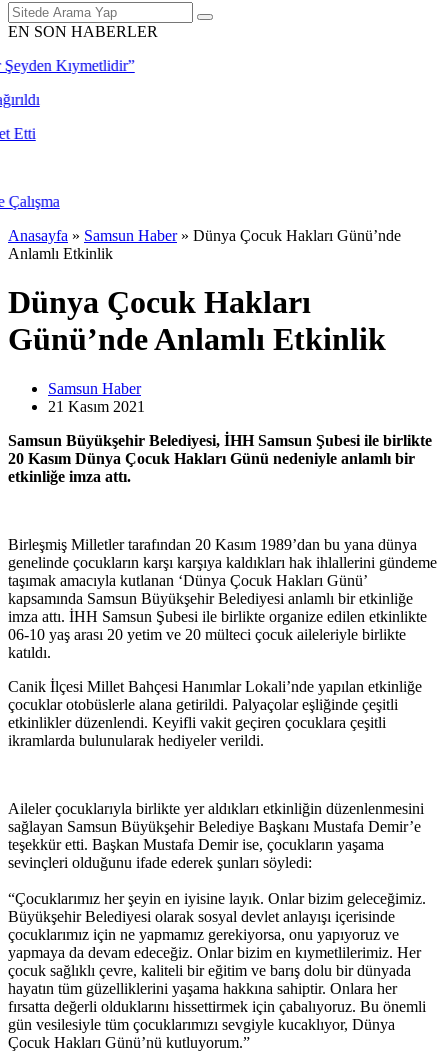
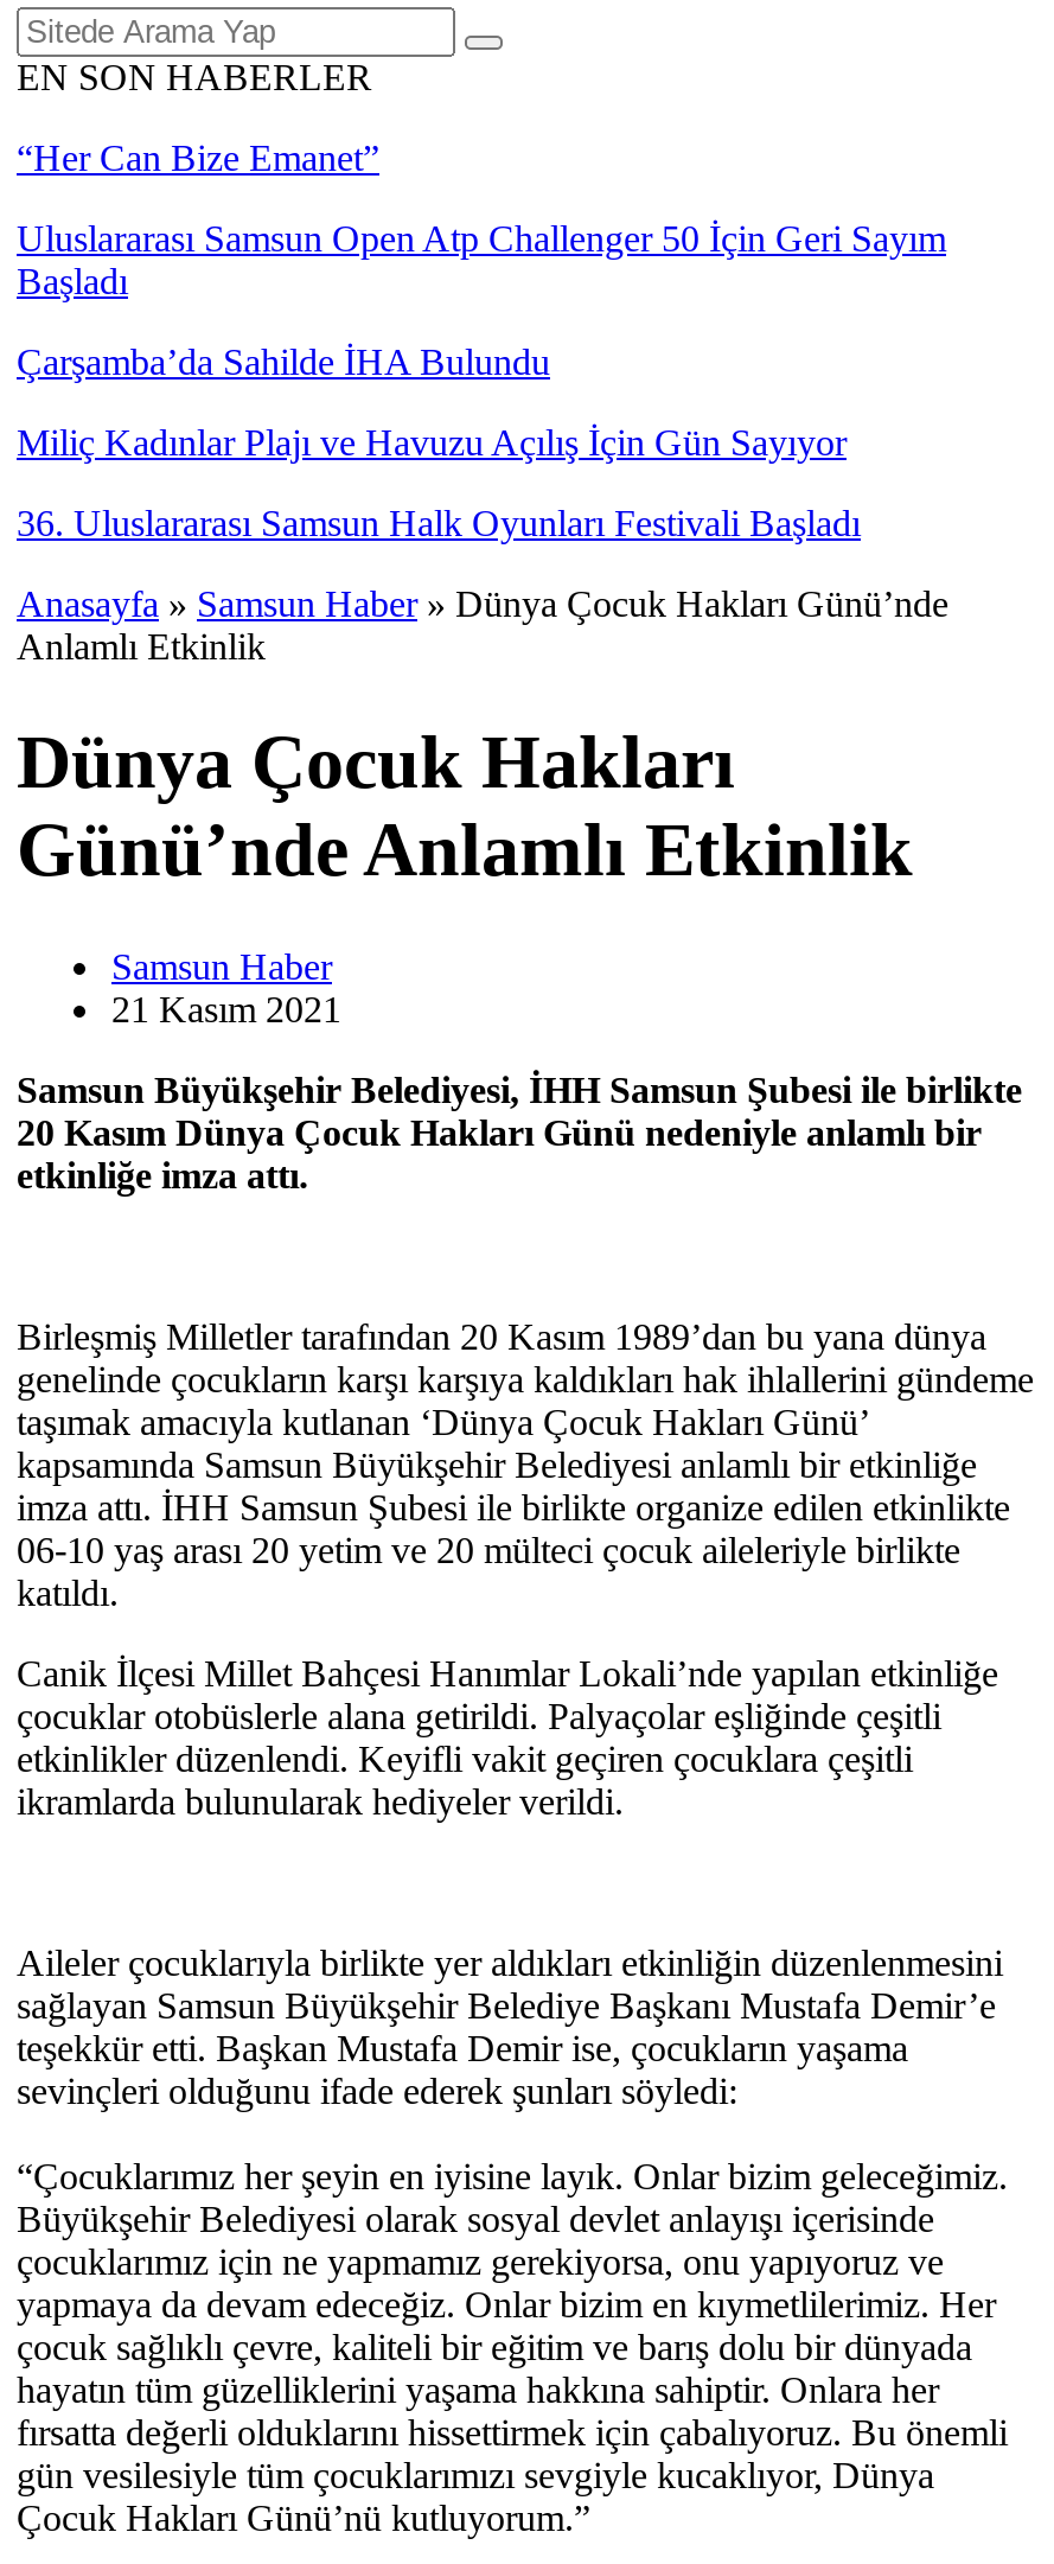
+ “Her Can Bize Emanet”
+ Uluslararası Samsun Open Atp Challenger 50 İçin Geri Sayım
+ Başladı
+ Çarşamba’da Sahilde İHA Bulundu
+ Miliç Kadınlar Plajı ve Havuzu Açılış İçin Gün Sayıyor
+ 36. Uluslararası Samsun Halk Oyunları Festivali Başladı
